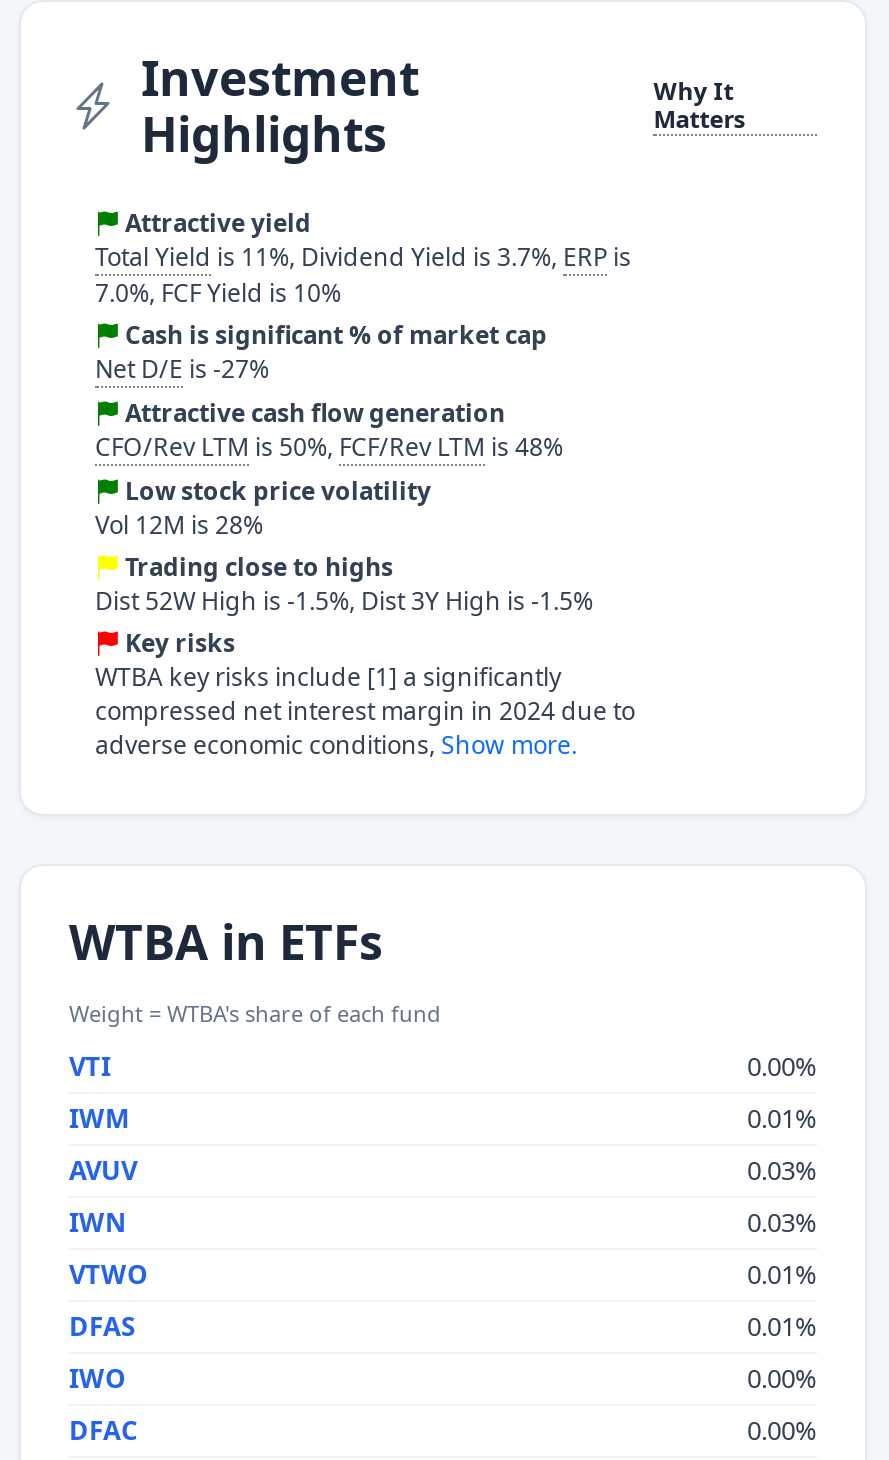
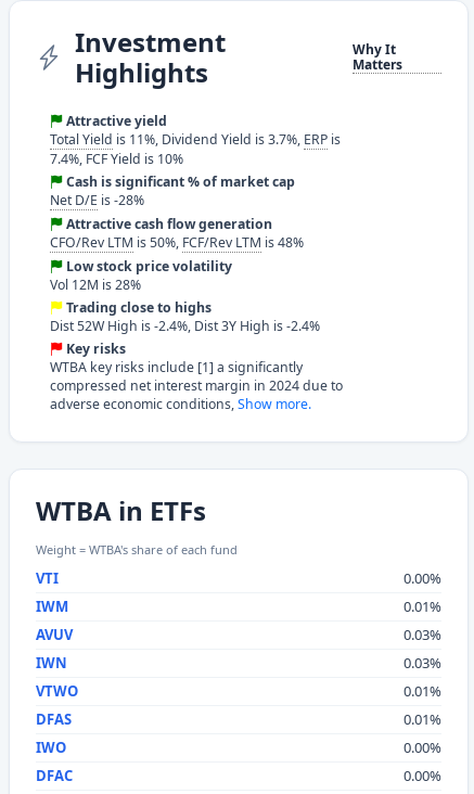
- 7.0%, FCF Yield is 10%
+ 7.4%, FCF Yield is 10%

- Net D/E is -27%
+ Net D/E is -28%

- Dist 52W High is -1.5%, Dist 3Y High is -1.5%
+ Dist 52W High is -2.4%, Dist 3Y High is -2.4%
